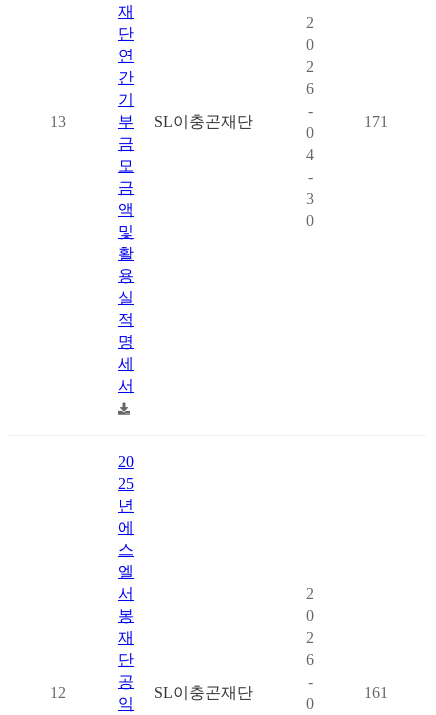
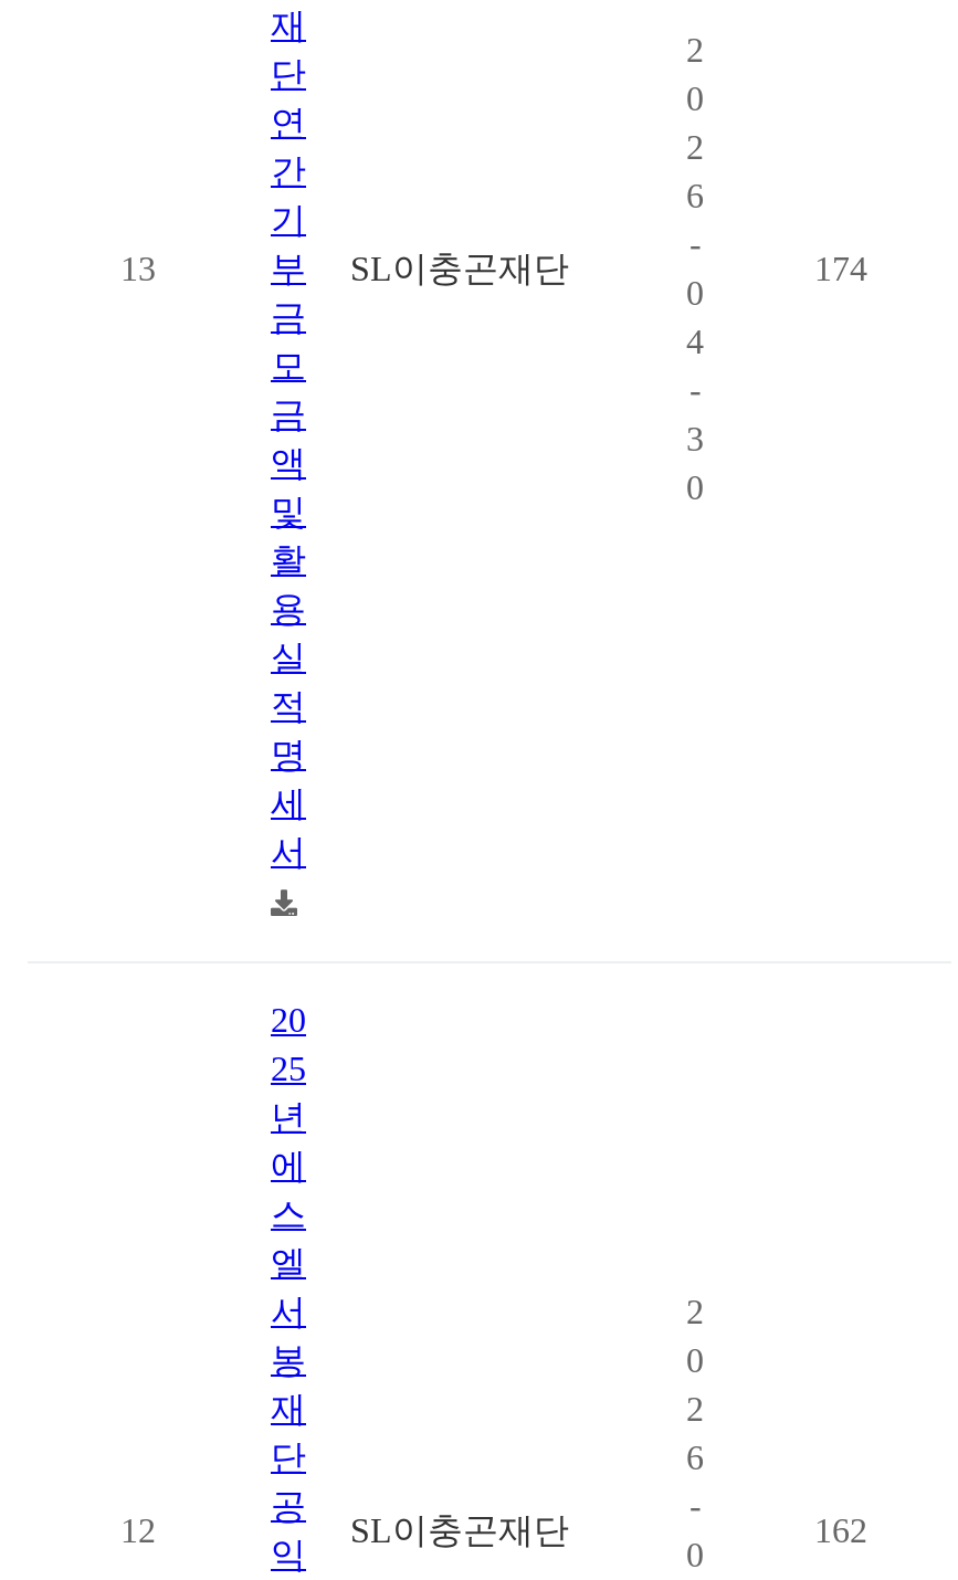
- 171
+ 174

- 161
+ 162
